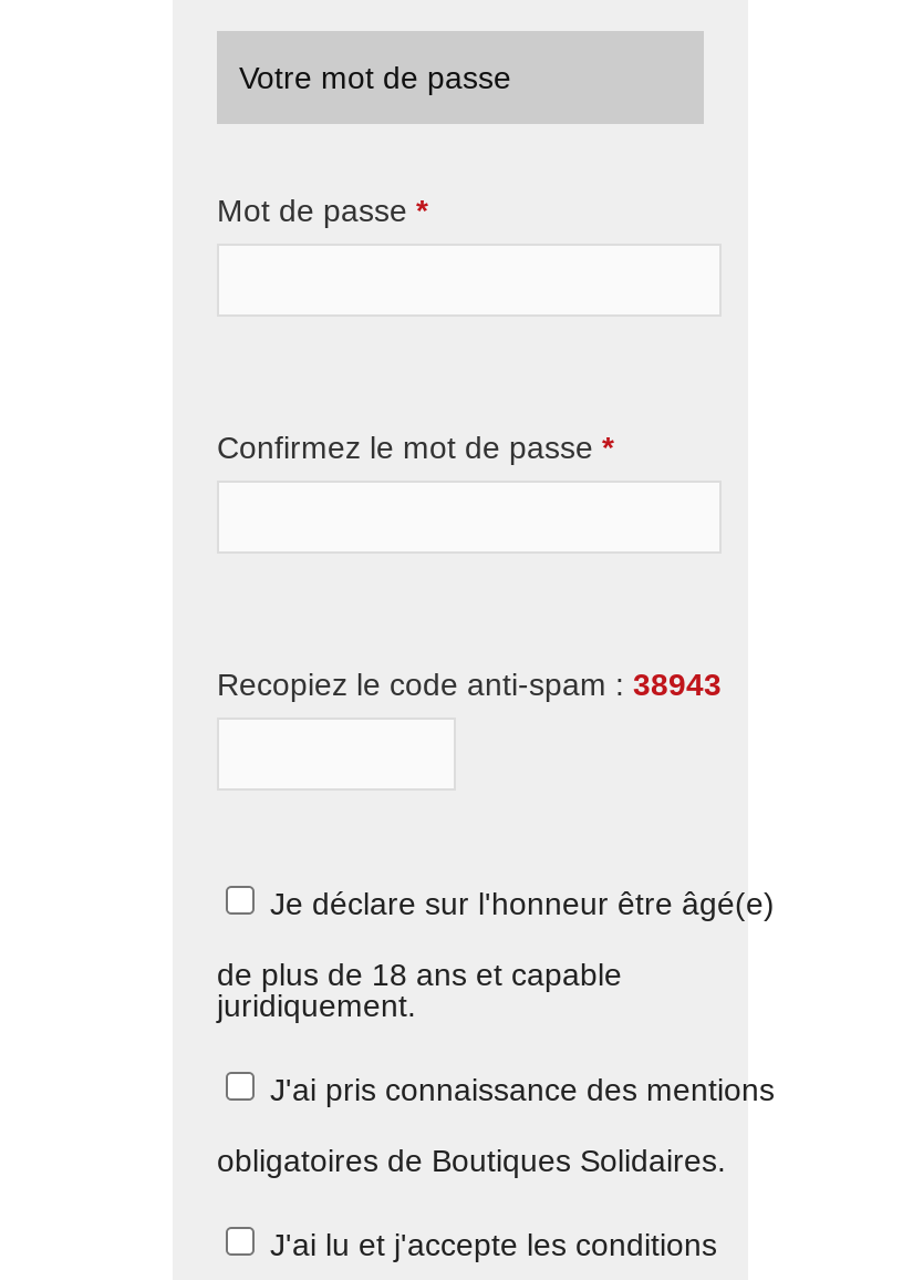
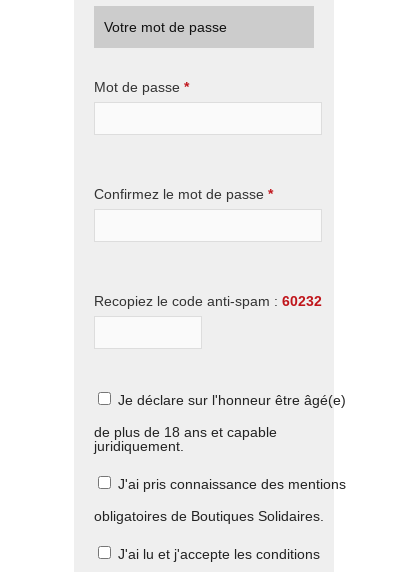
- Recopiez le code anti-spam : 38943
+ Recopiez le code anti-spam : 60232
